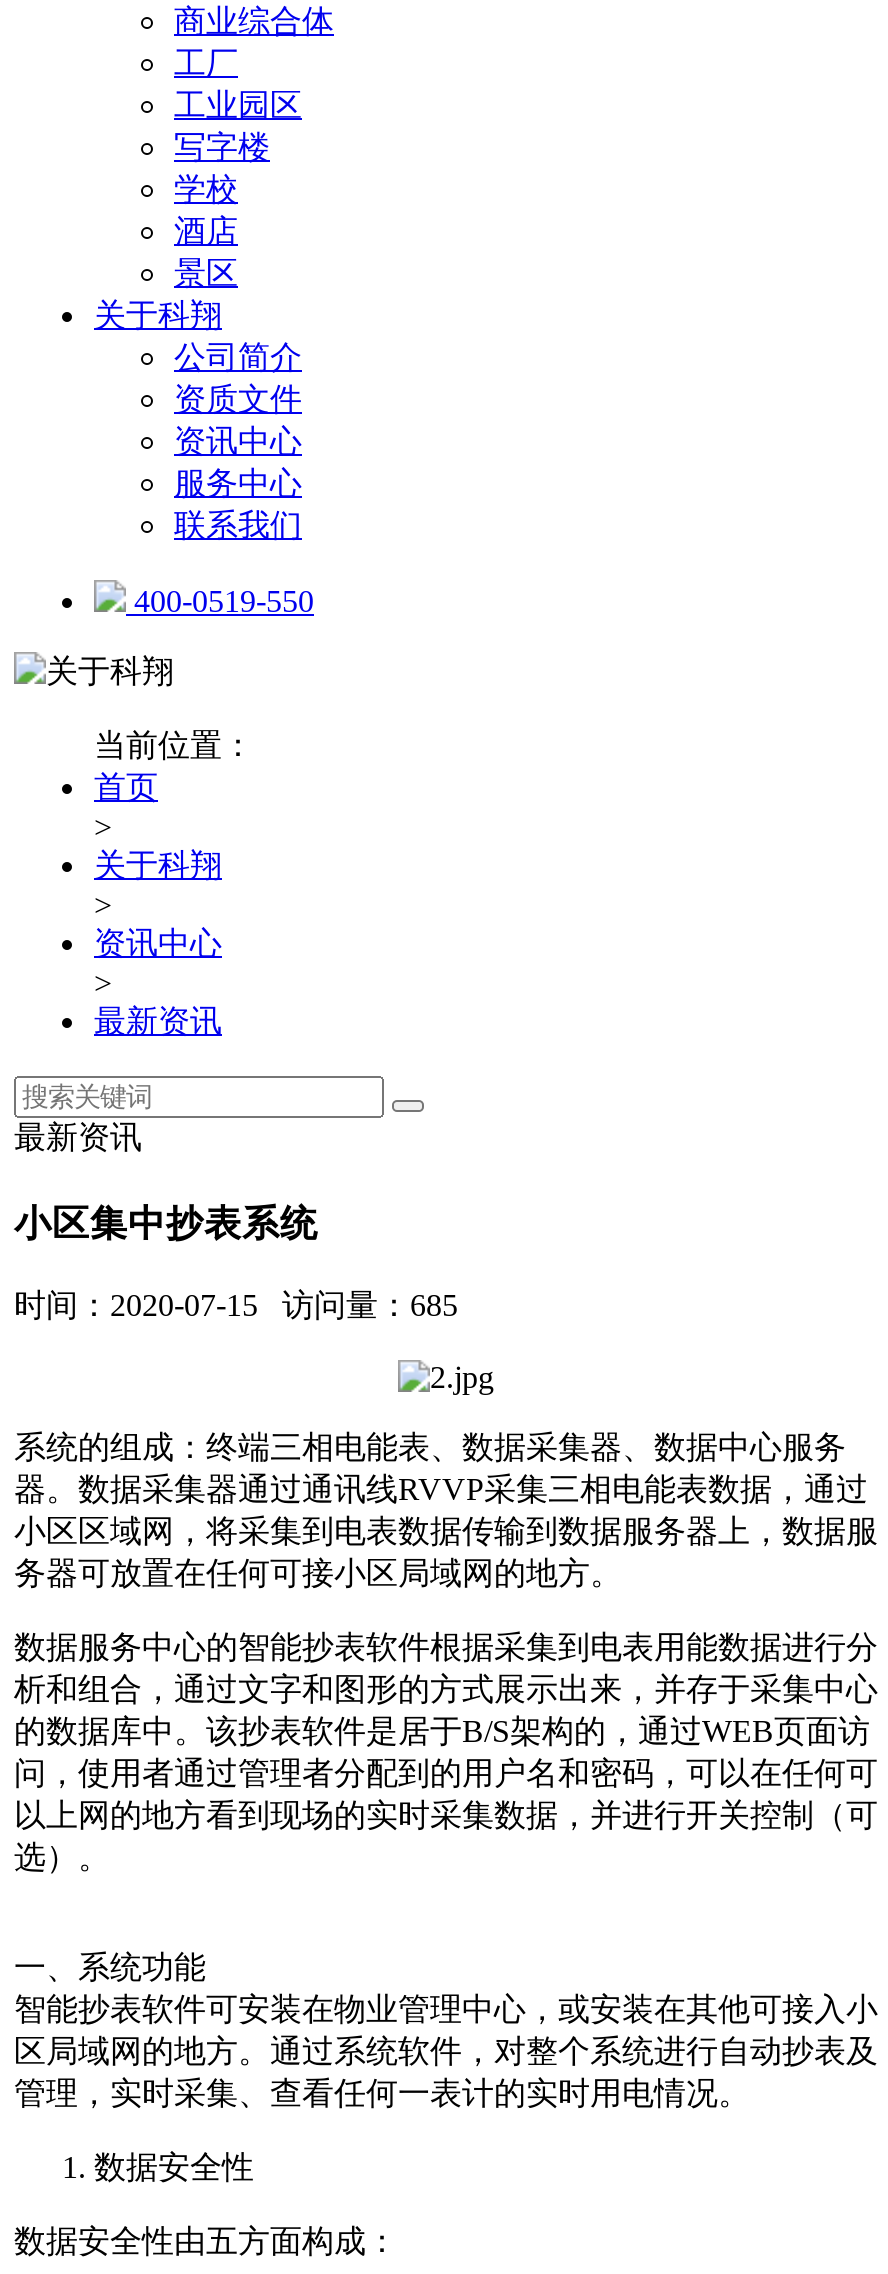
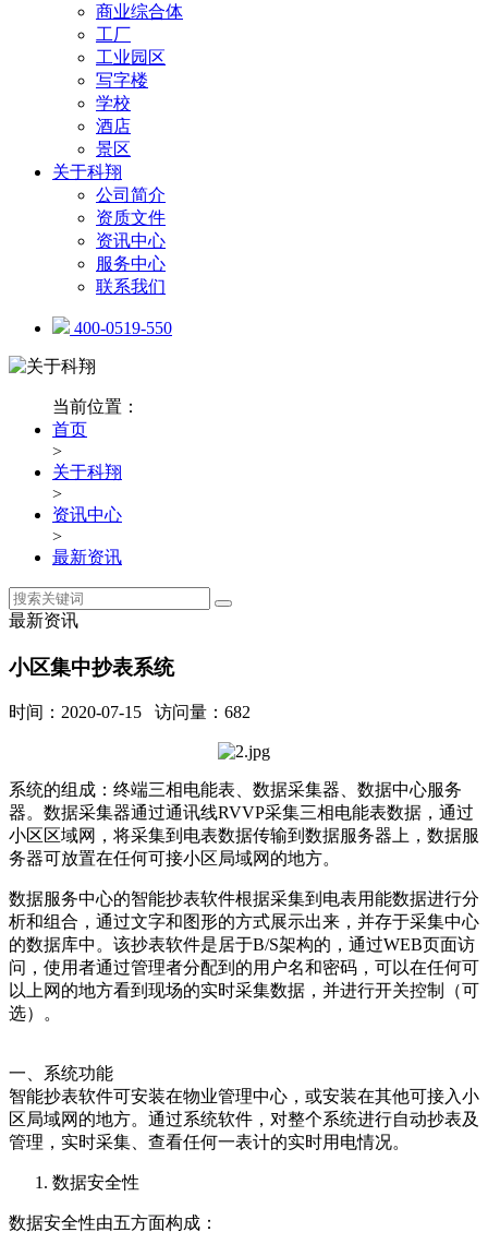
- 时间：2020-07-15 访问量：685
+ 时间：2020-07-15 访问量：682
